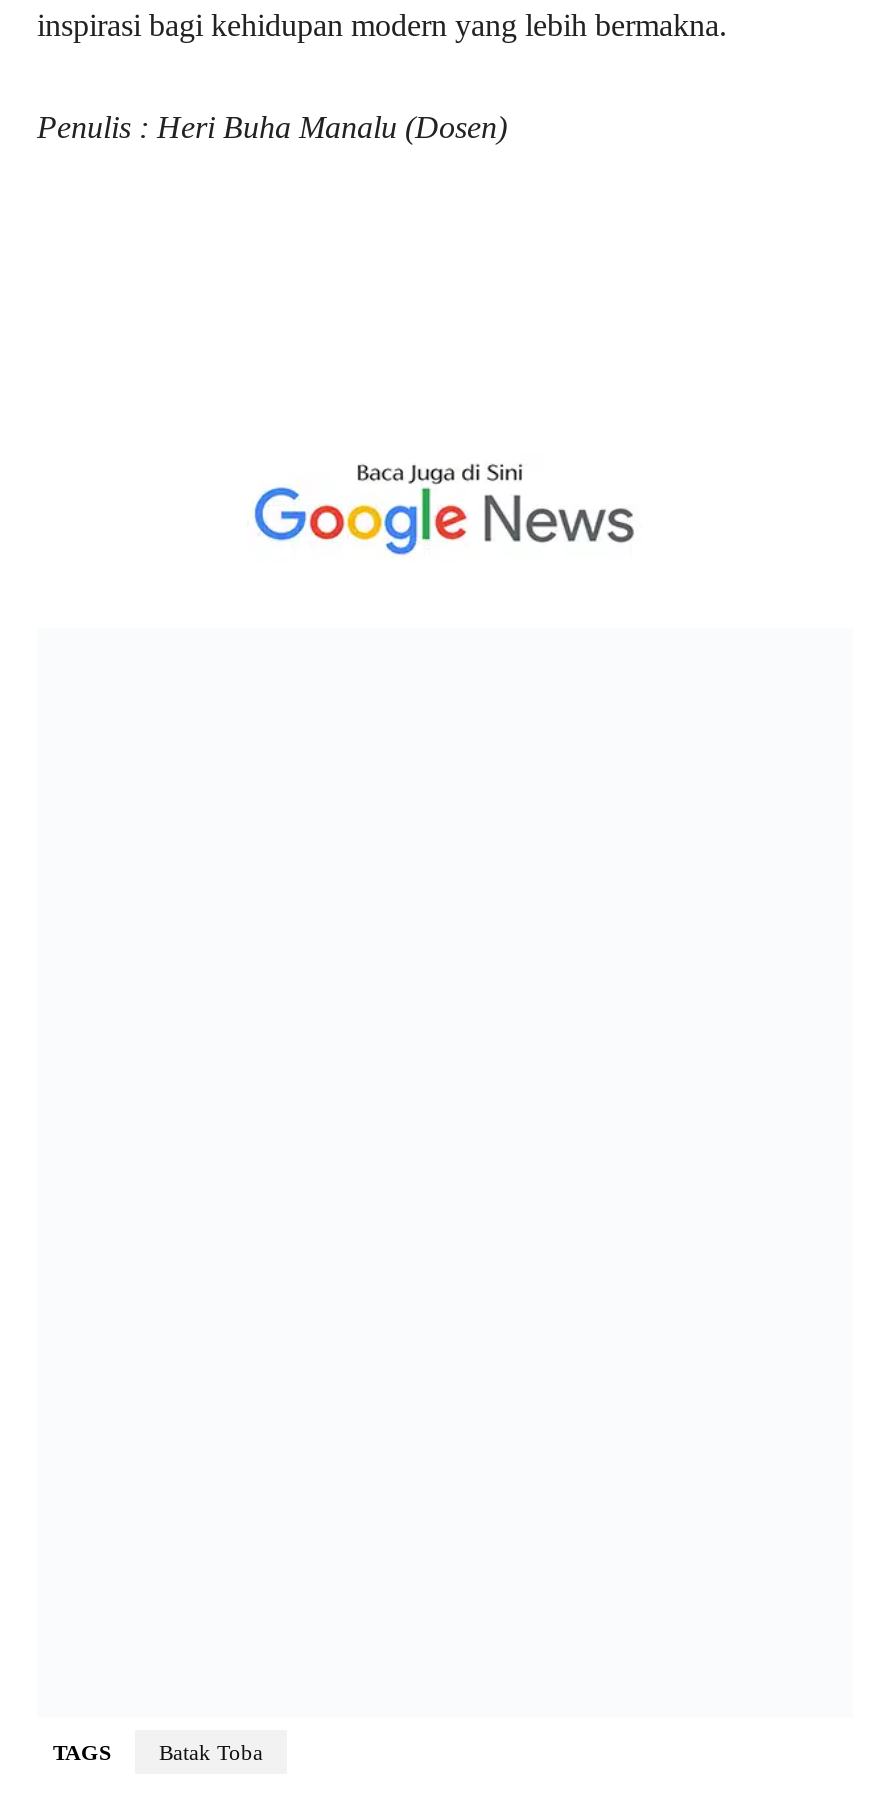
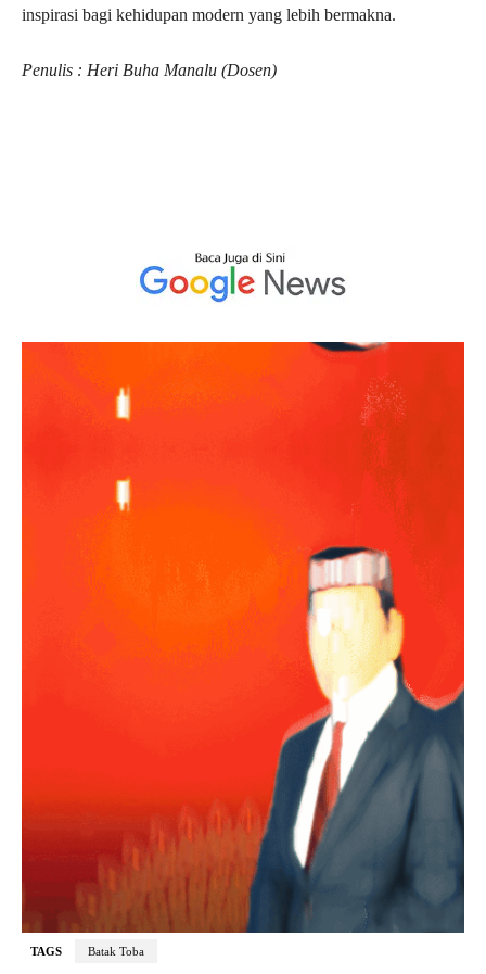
+ [image]
